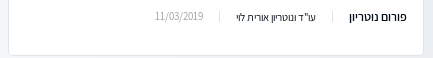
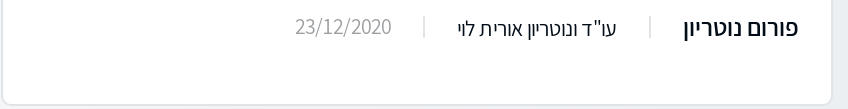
- 11/03/2019
+ 23/12/2020
